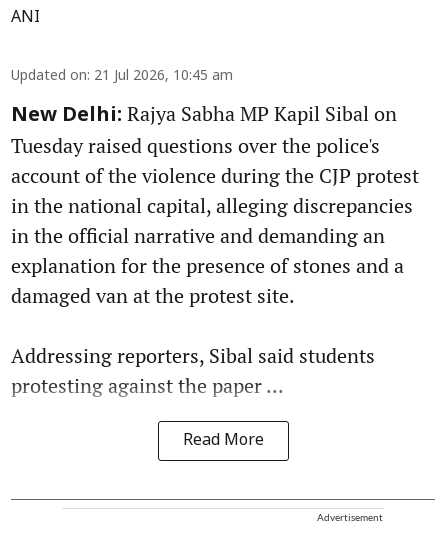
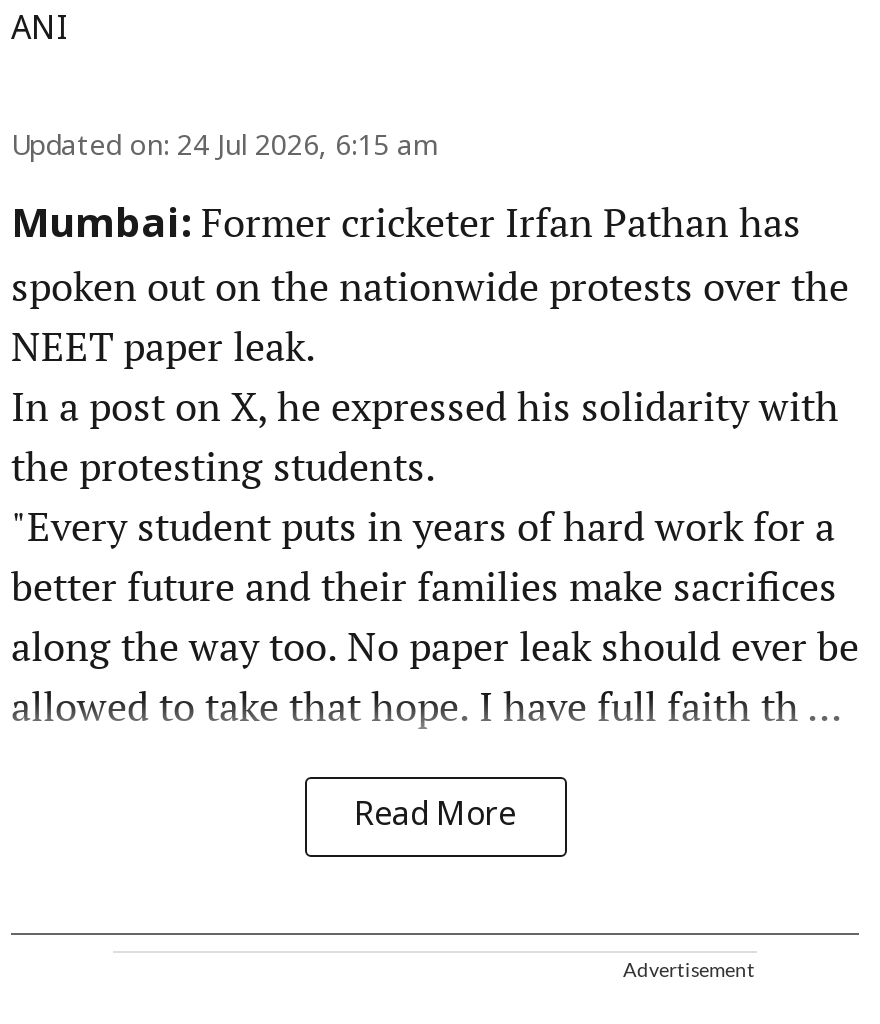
- Updated on: 21 Jul 2026, 10:45 am
- New Delhi: Rajya Sabha MP Kapil Sibal on
- Tuesday raised questions over the police's
- account of the violence during the CJP protest
- in the national capital, alleging discrepancies
- in the official narrative and demanding an
- explanation for the presence of stones and a
- damaged van at the protest site.
- Addressing reporters, Sibal said students
- protesting against the paper ...
+ Updated on: 24 Jul 2026, 6:15 am
+ Mumbai: Former cricketer Irfan Pathan has
+ spoken out on the nationwide protests over the
+ NEET paper leak.
+ In a post on X, he expressed his solidarity with
+ the protesting students.
+ "Every student puts in years of hard work for a
+ better future and their families make sacrifices
+ along the way too. No paper leak should ever be
+ allowed to take that hope. I have full faith th ...
